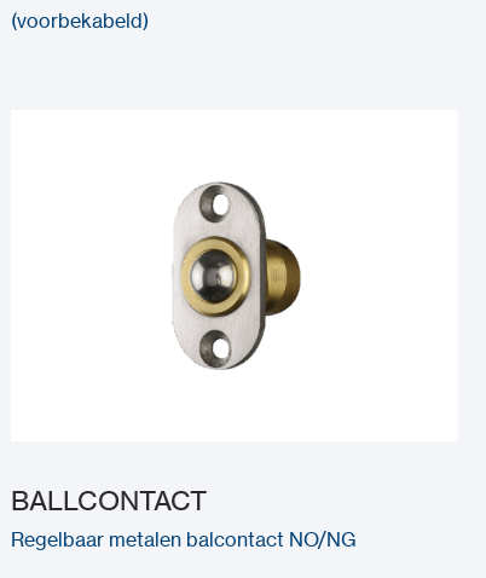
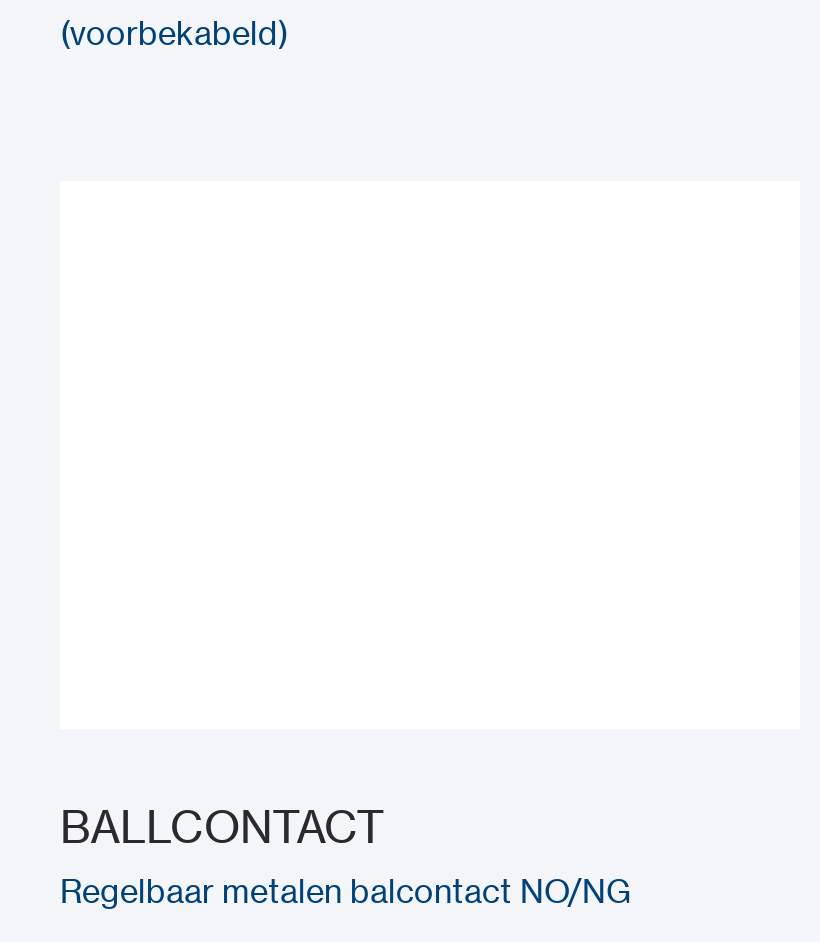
- [image]
